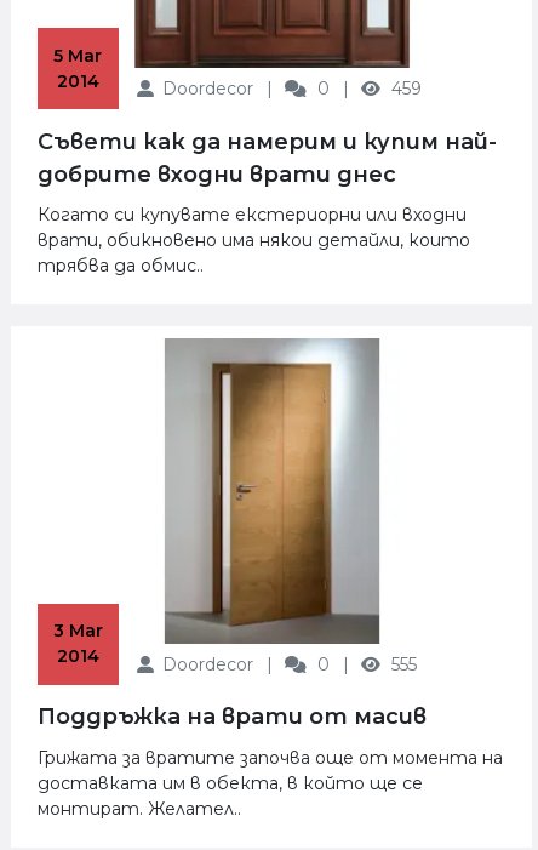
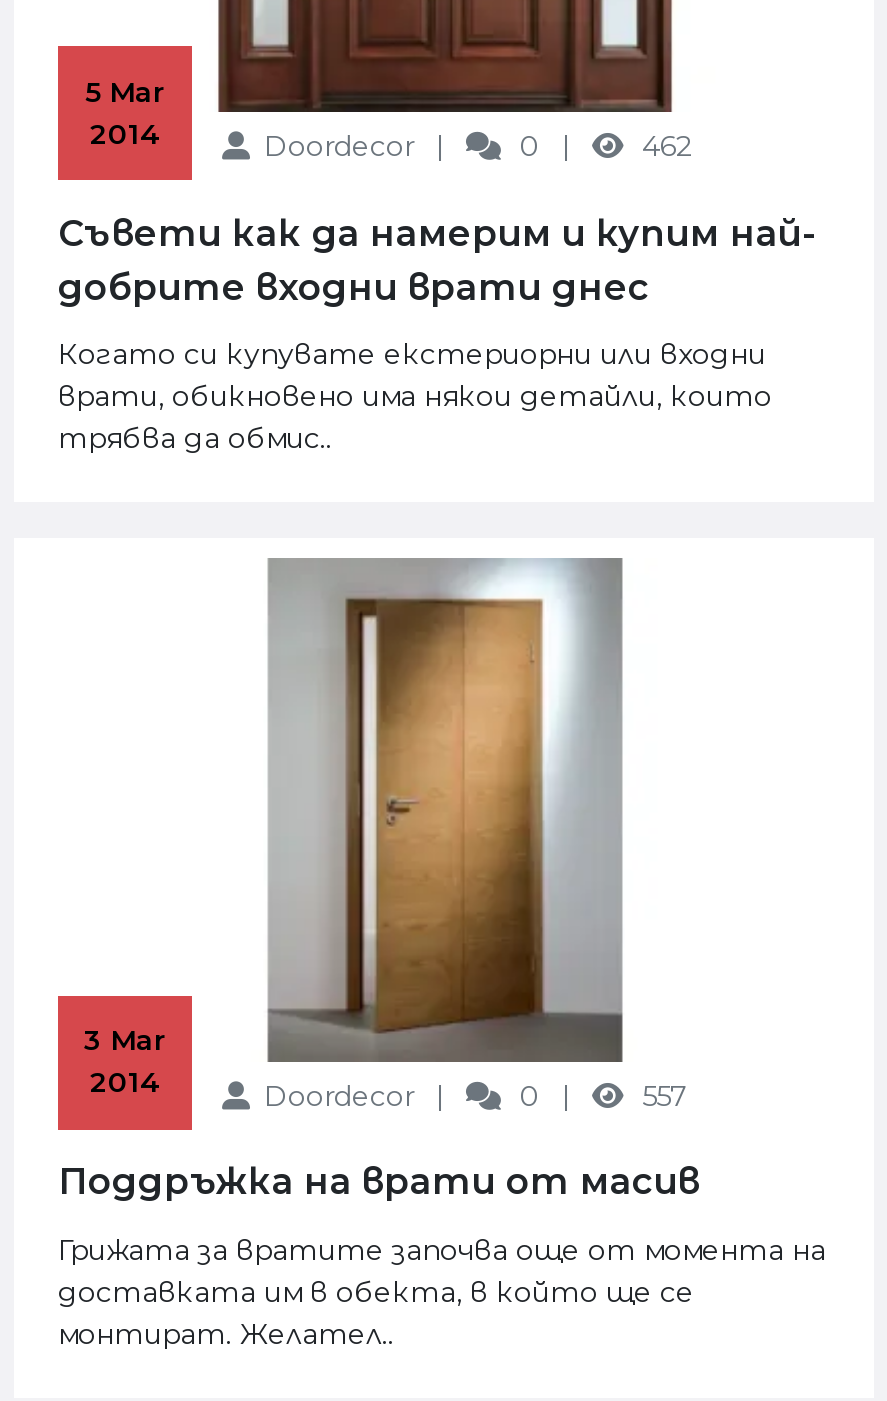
- 459
+ 462

- 555
+ 557
